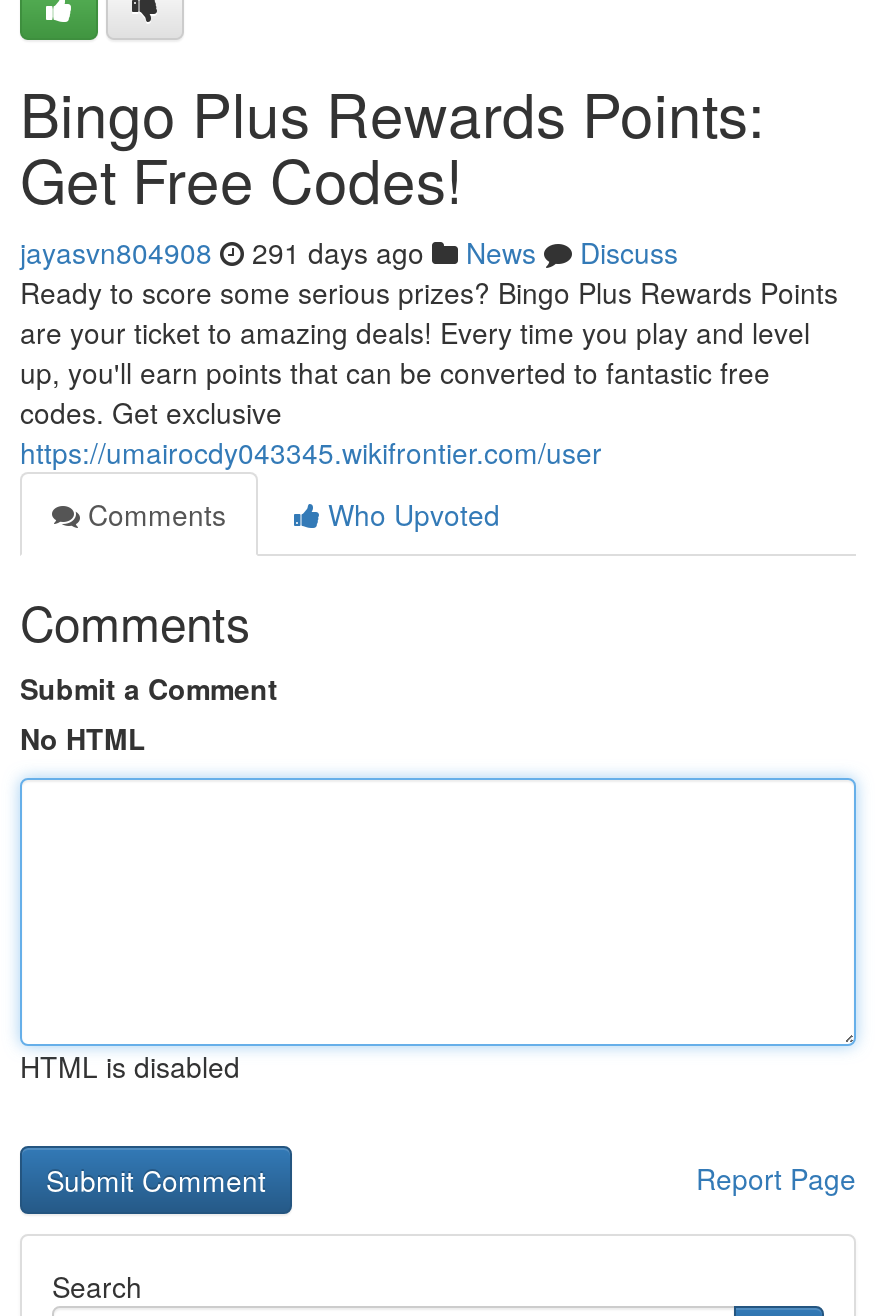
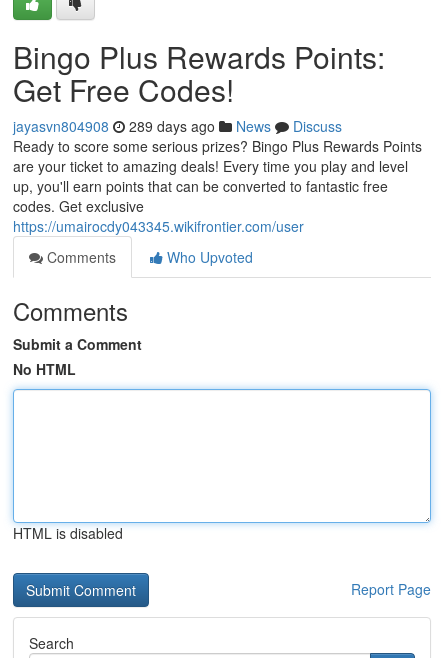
- jayasvn804908 291 days ago News Discuss
+ jayasvn804908 289 days ago News Discuss
